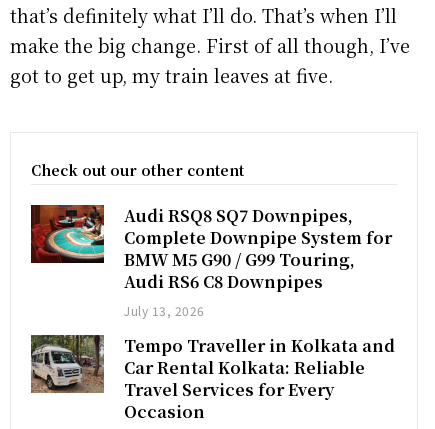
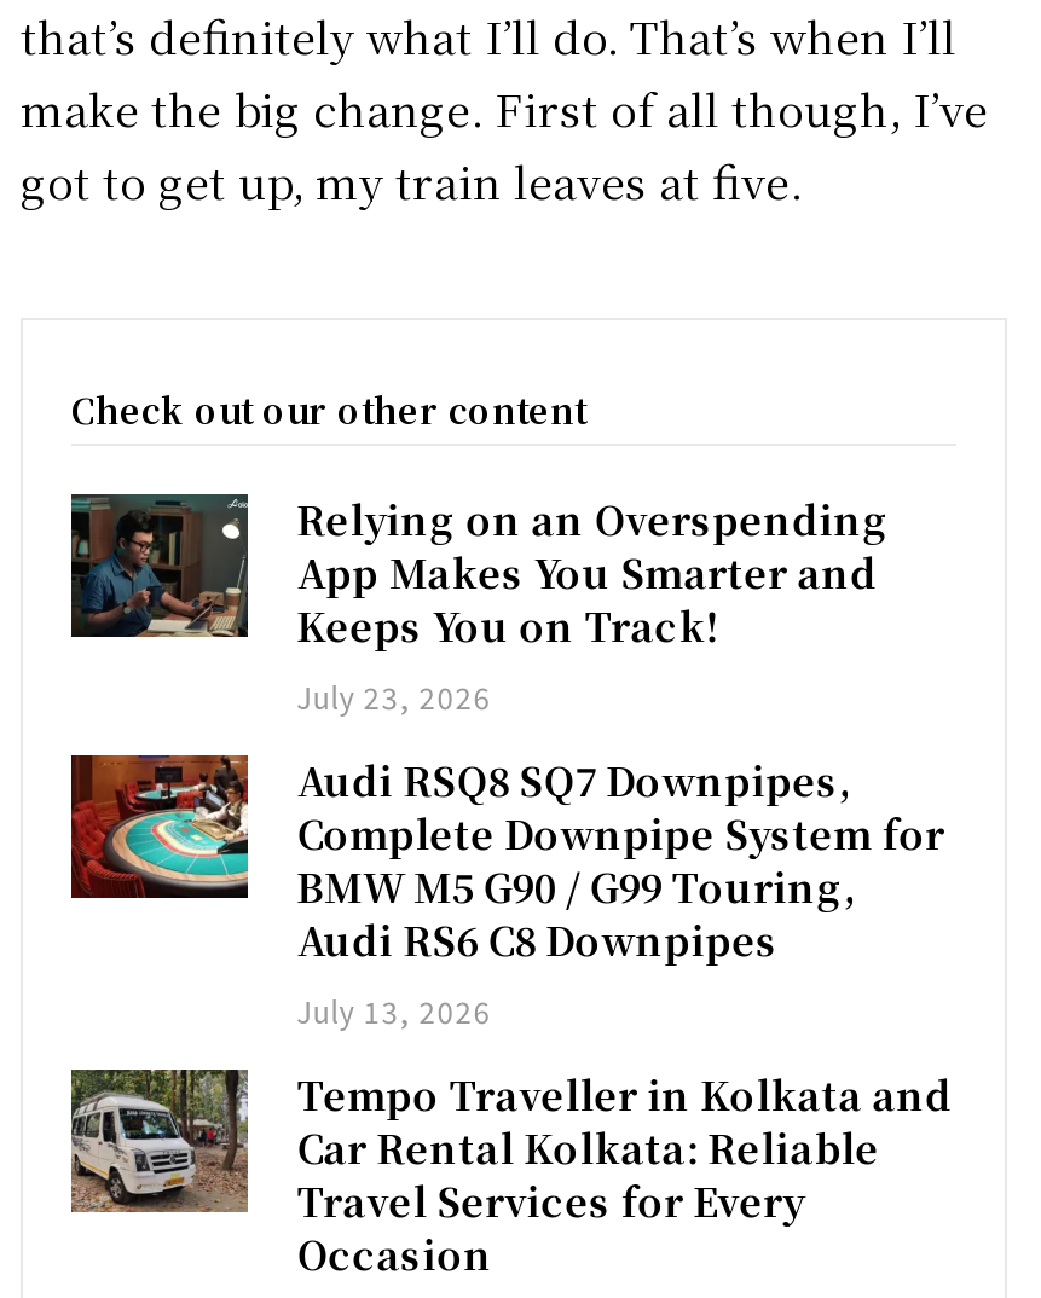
+ [image]
+ Relying on an Overspending
+ App Makes You Smarter and
+ Keeps You on Track!
+ July 23, 2026
